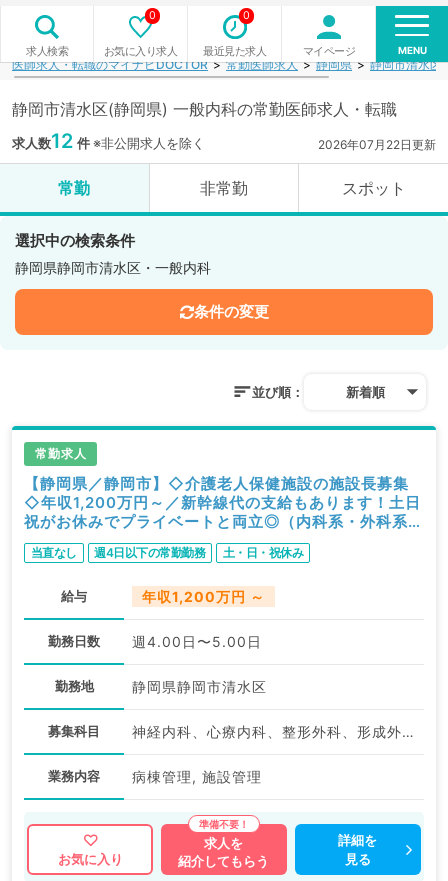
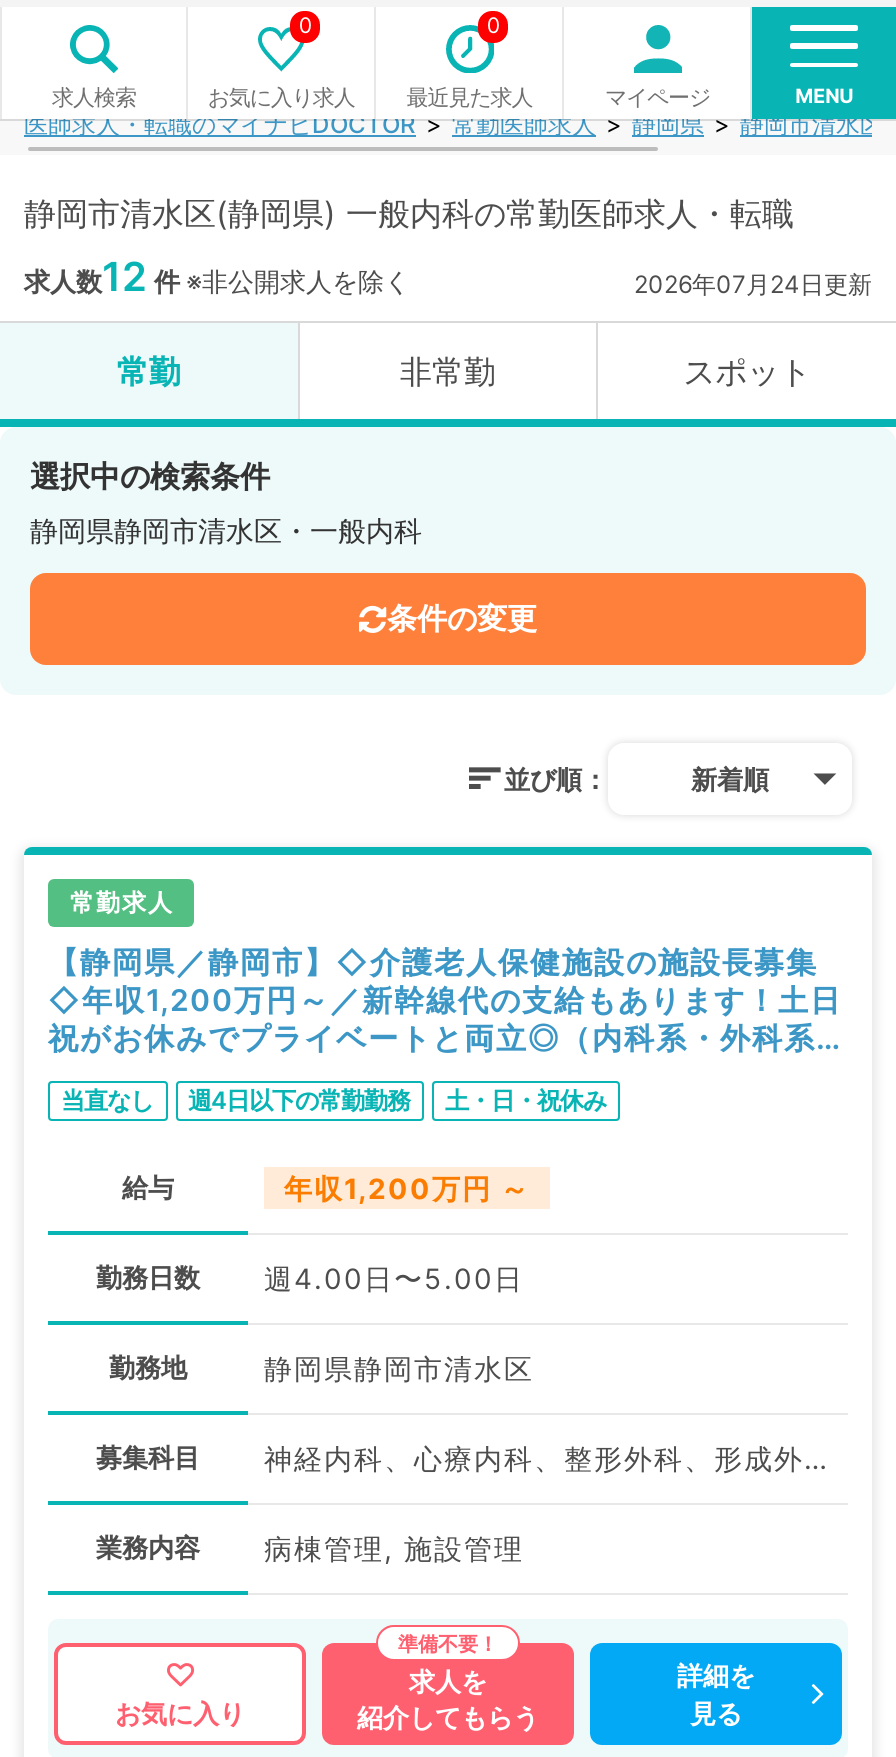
- 2026年07月22日更新
+ 2026年07月24日更新
